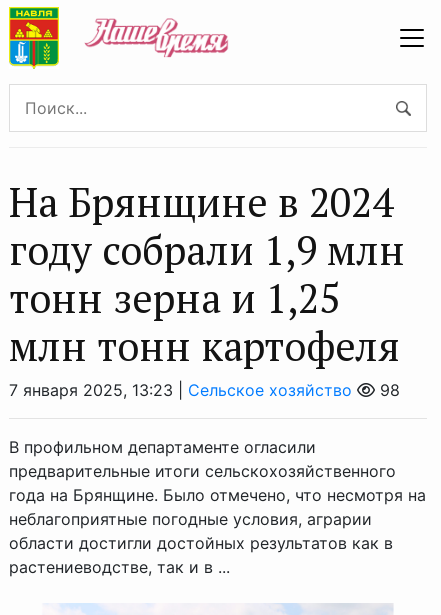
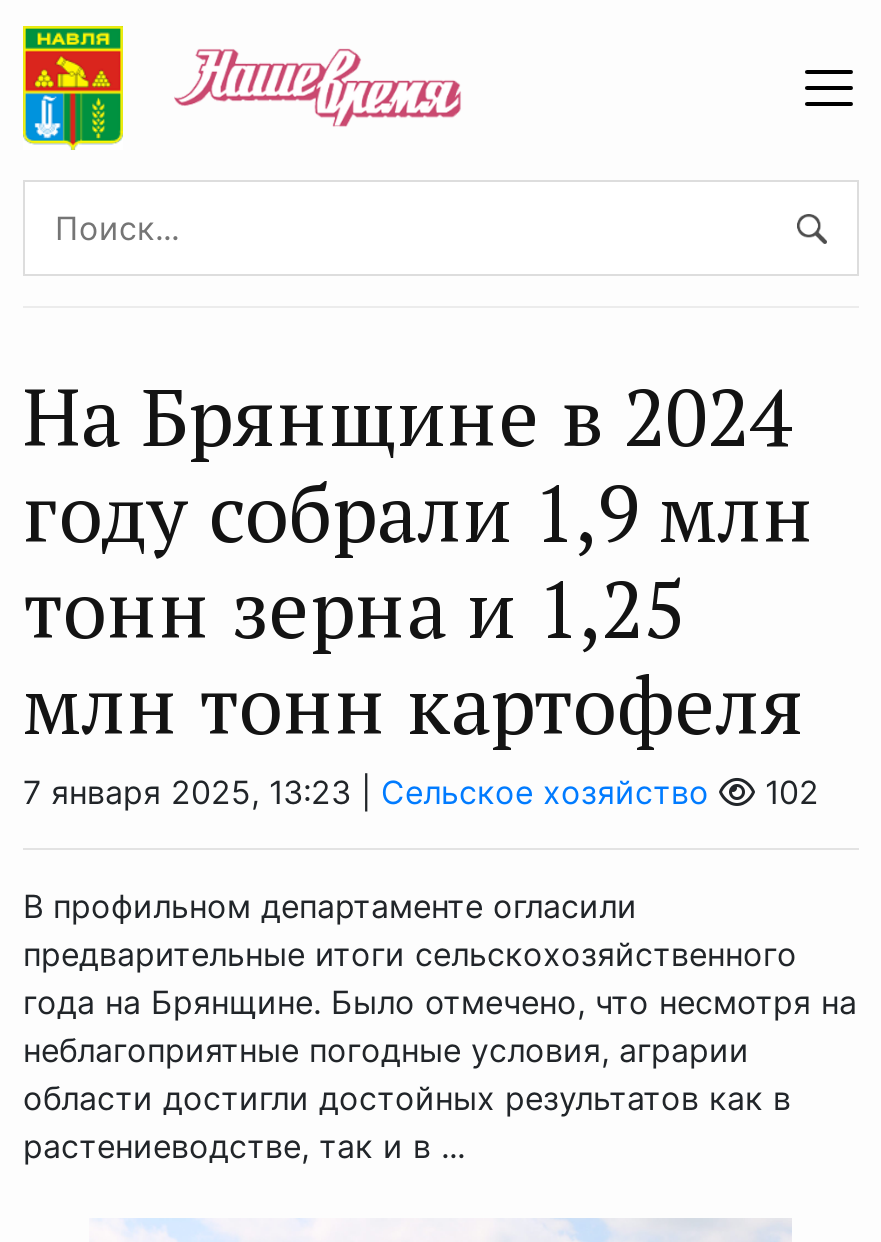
- 98
+ 102
